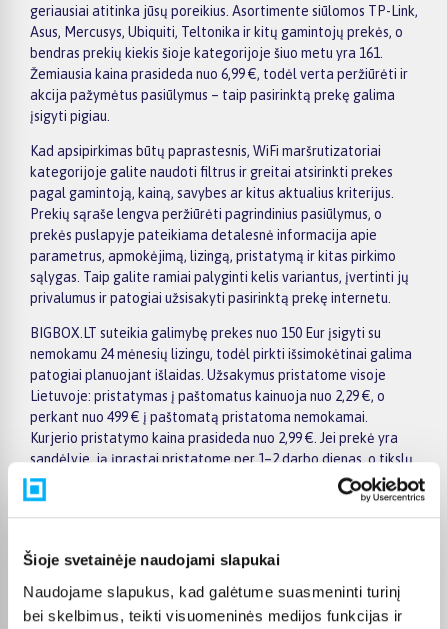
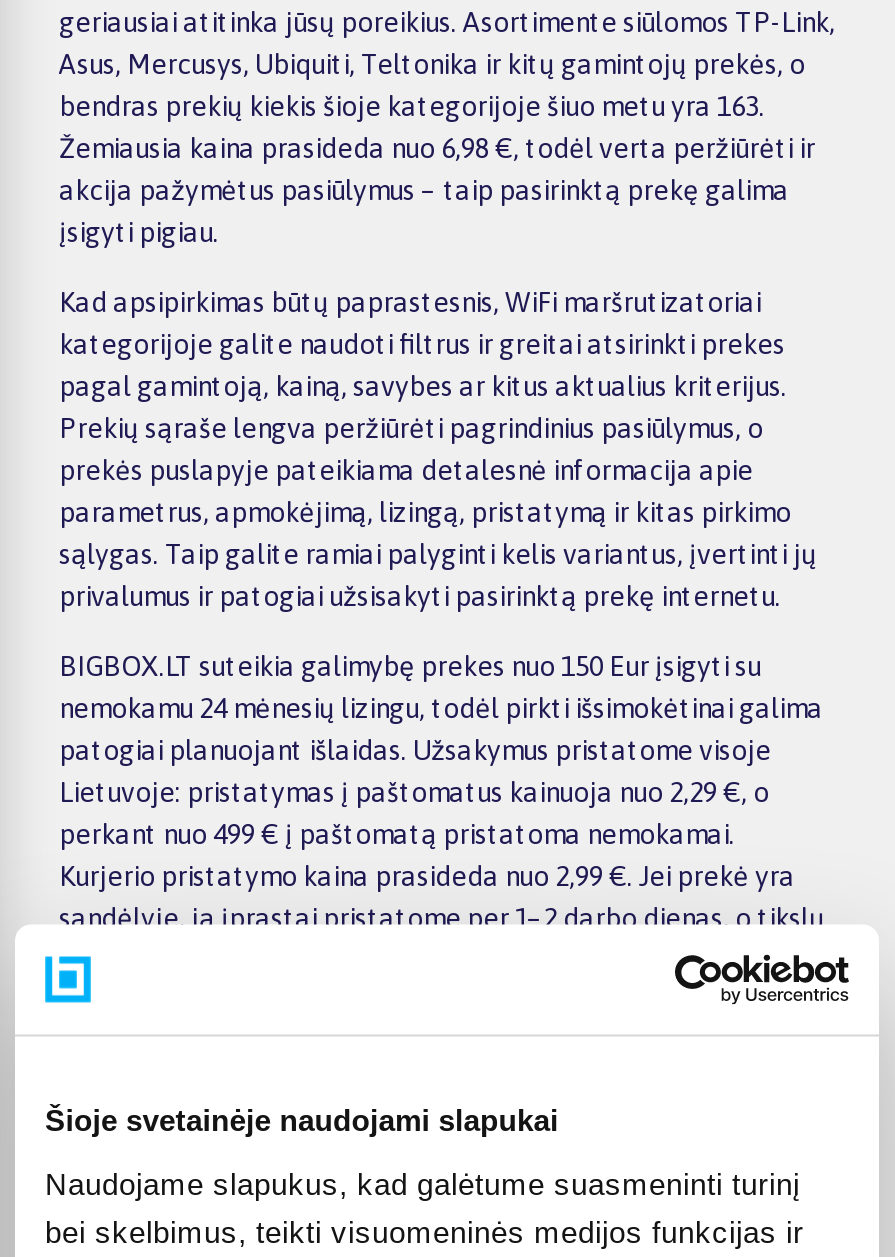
- bendras prekių kiekis šioje kategorijoje šiuo metu yra 161.
+ bendras prekių kiekis šioje kategorijoje šiuo metu yra 163.

- Žemiausia kaina prasideda nuo 6,99 €, todėl verta peržiūrėti ir
+ Žemiausia kaina prasideda nuo 6,98 €, todėl verta peržiūrėti ir
